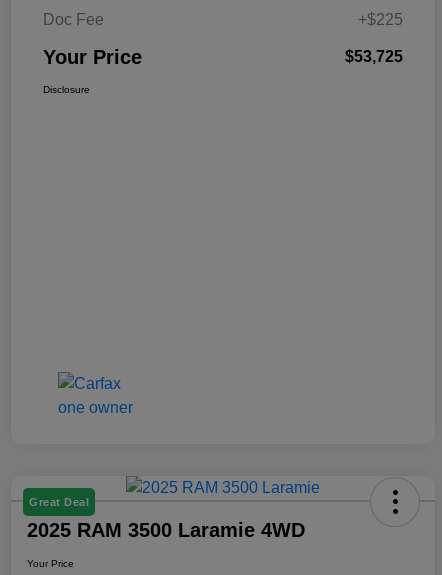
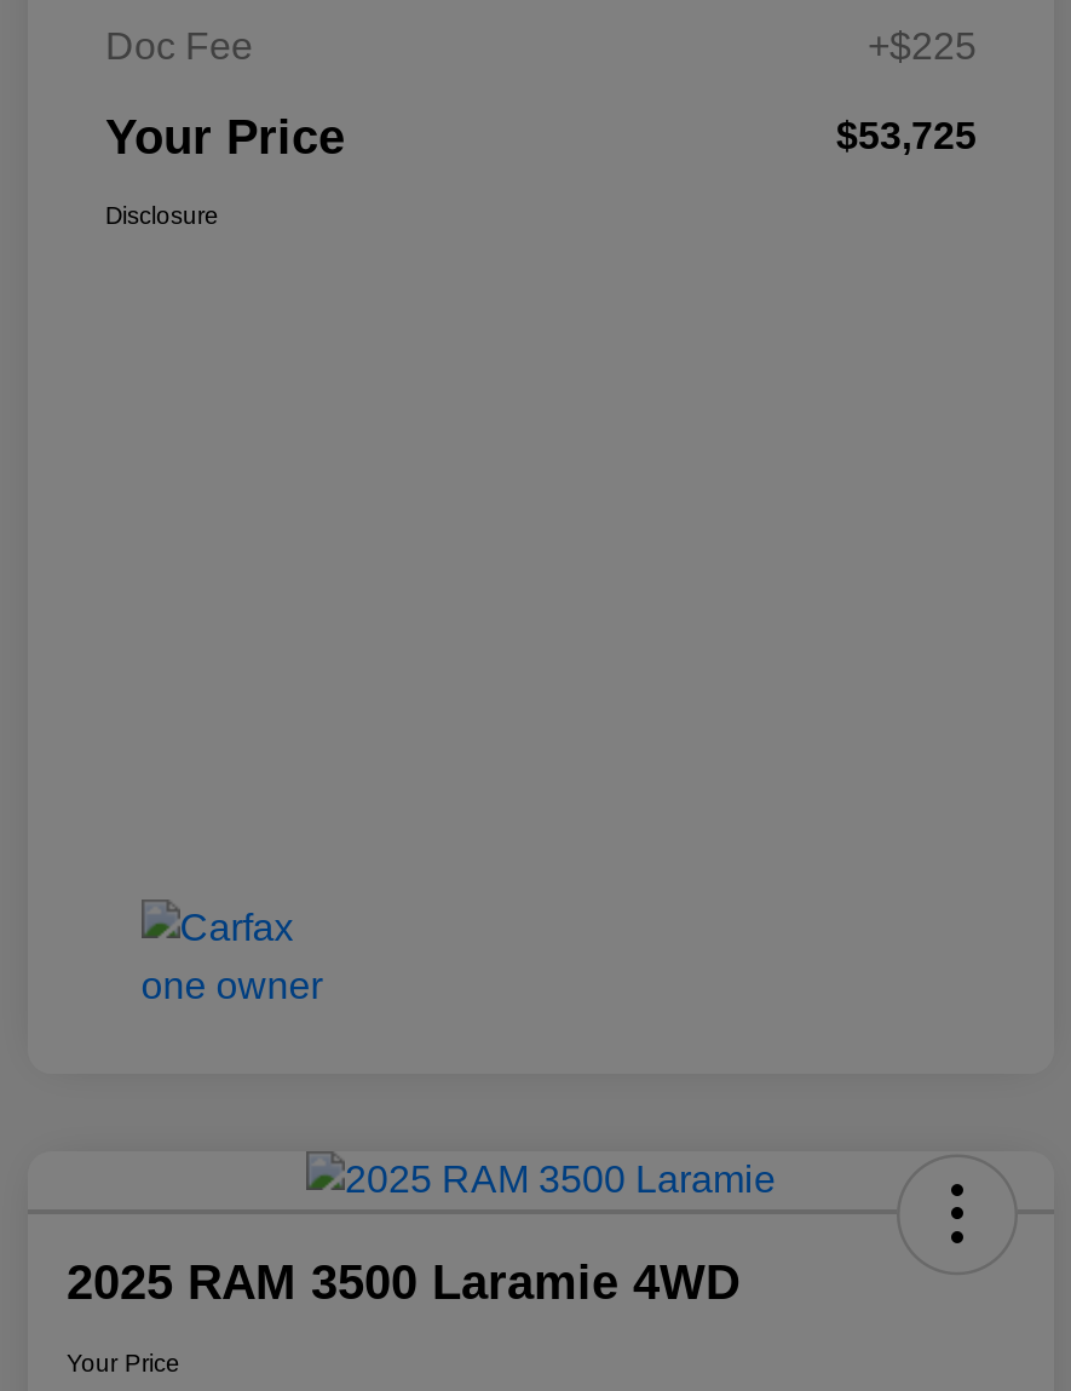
- Great Deal
